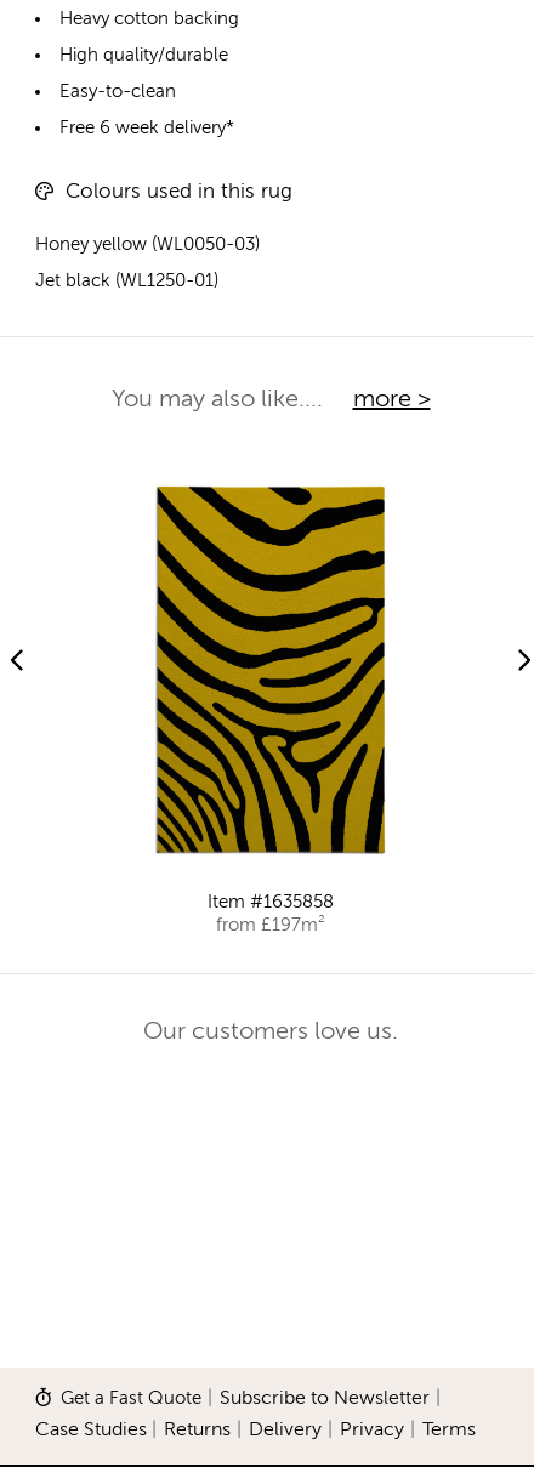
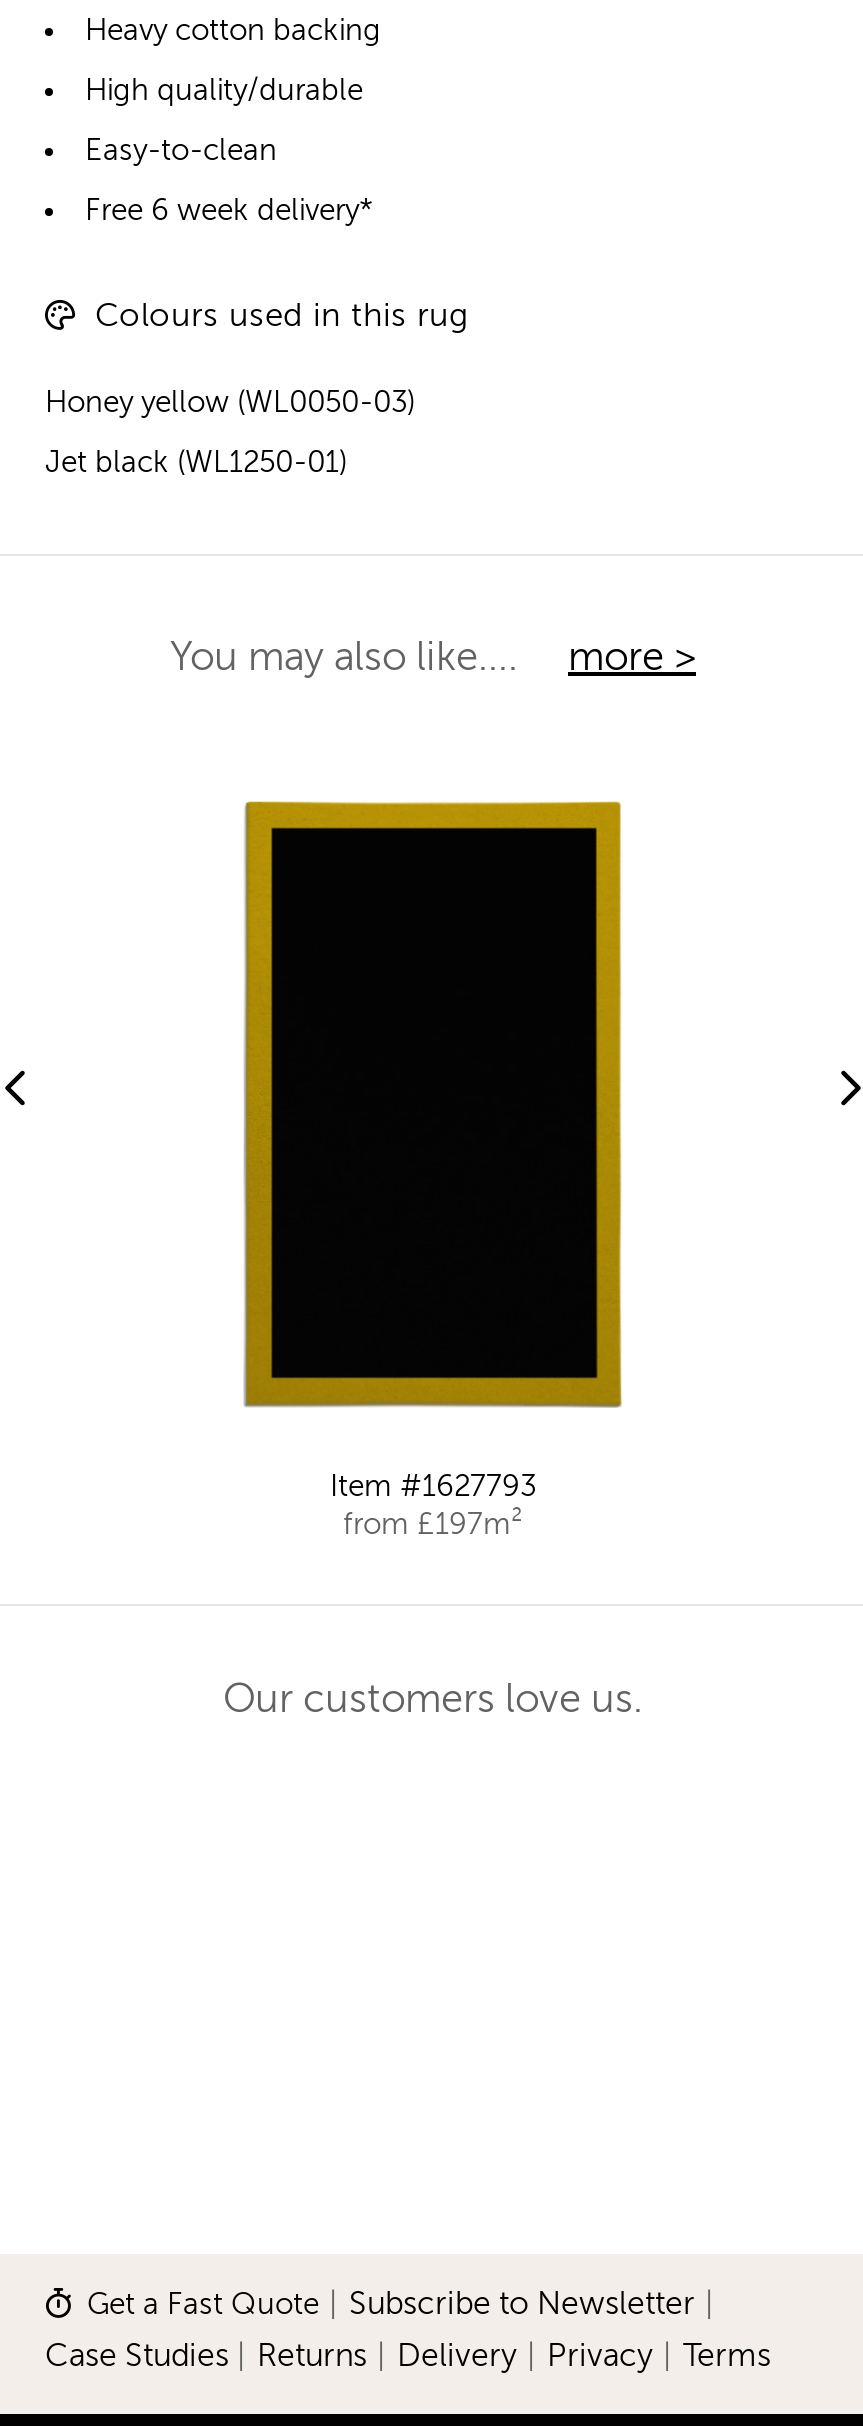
- [image]
- Item #1635858
+ [image]
+ Item #1627793
